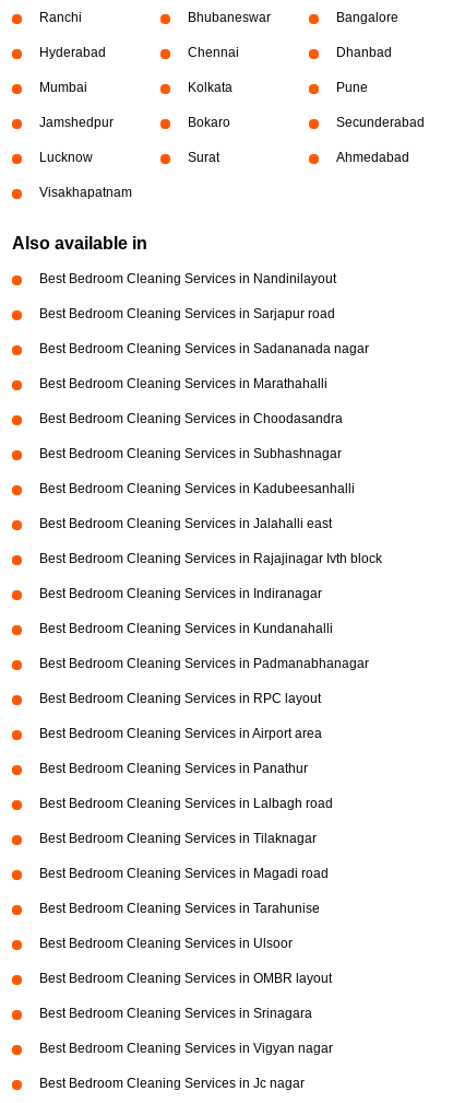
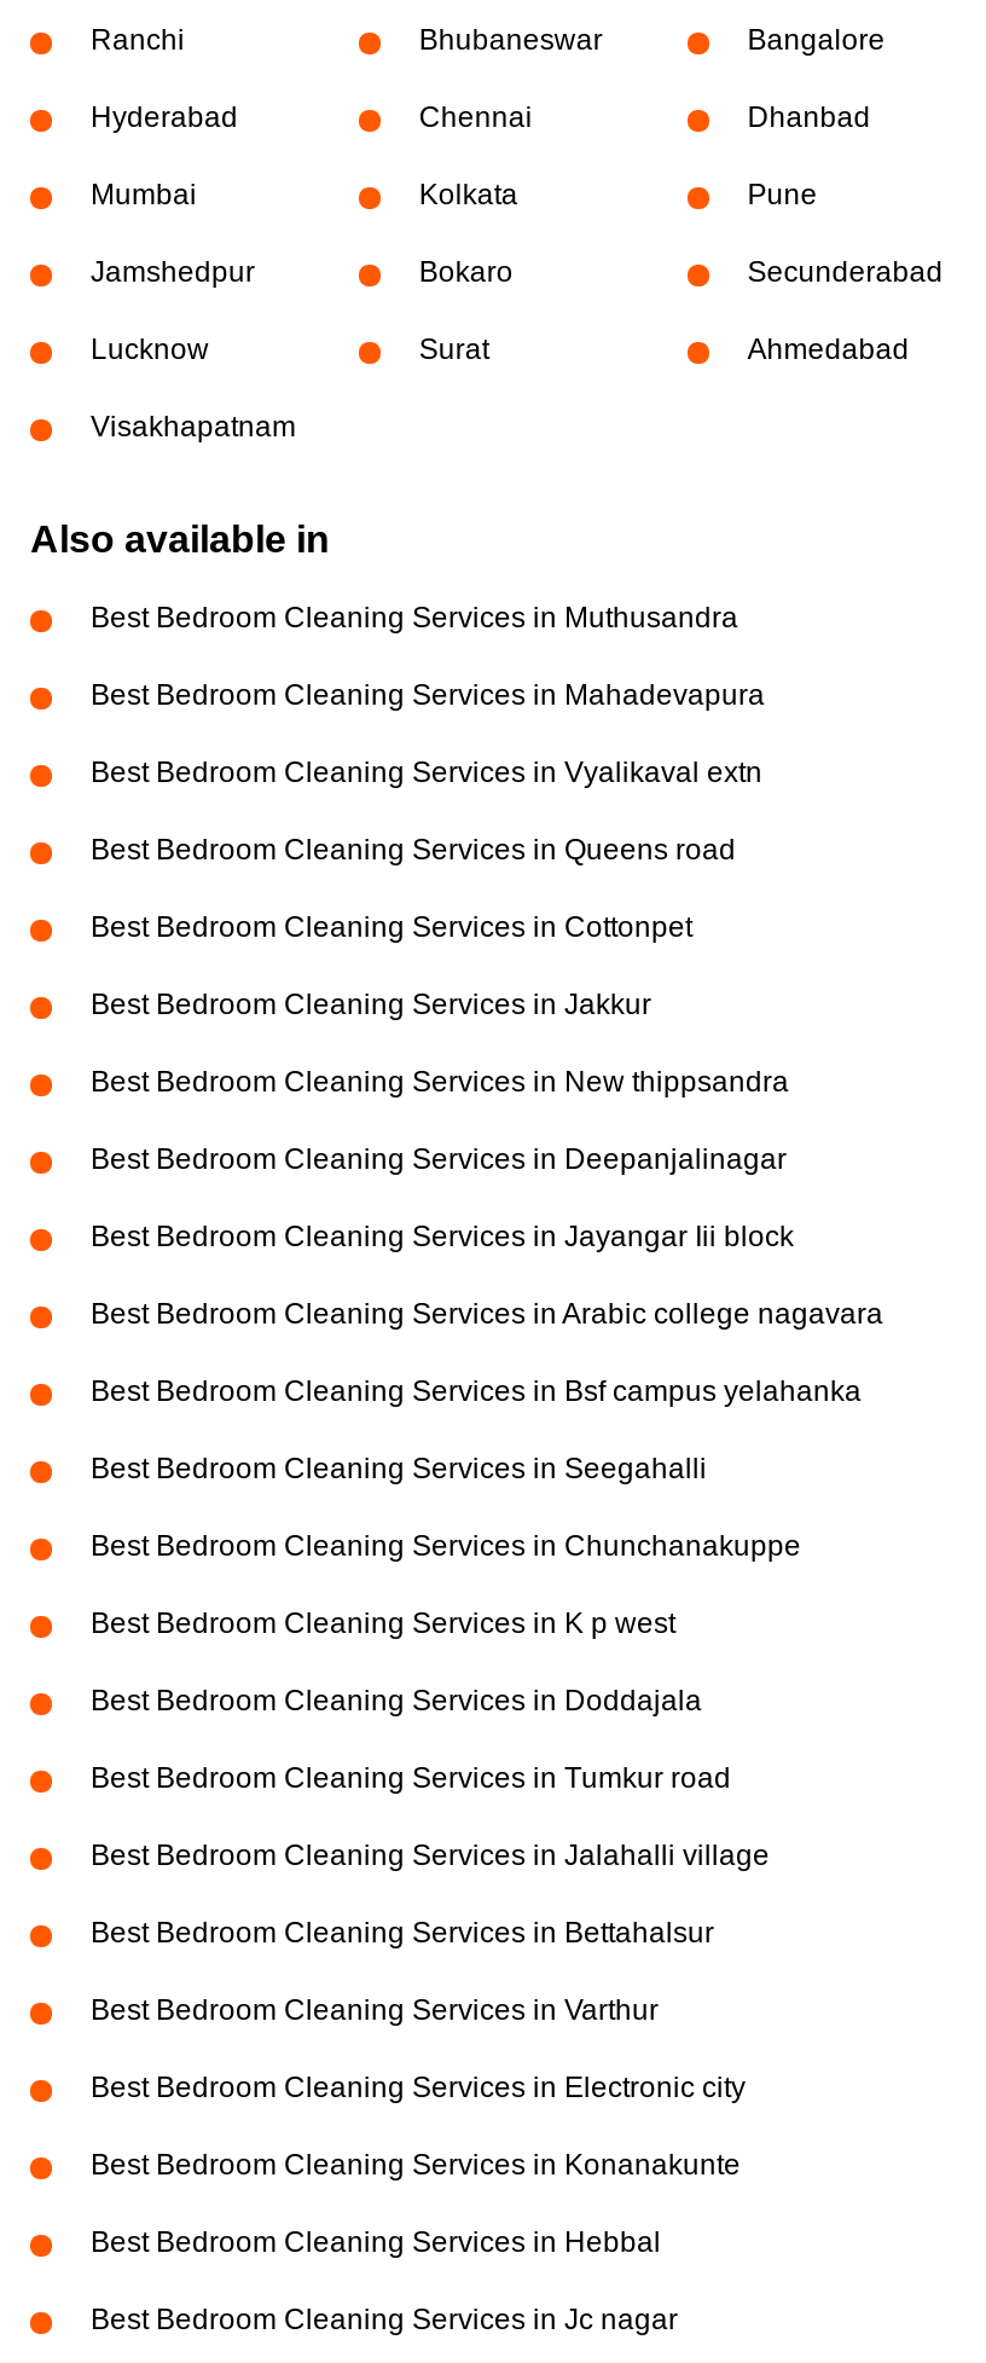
- Best Bedroom Cleaning Services in Nandinilayout
- Best Bedroom Cleaning Services in Sarjapur road
- Best Bedroom Cleaning Services in Sadananada nagar
- Best Bedroom Cleaning Services in Marathahalli
- Best Bedroom Cleaning Services in Choodasandra
- Best Bedroom Cleaning Services in Subhashnagar
- Best Bedroom Cleaning Services in Kadubeesanhalli
- Best Bedroom Cleaning Services in Jalahalli east
- Best Bedroom Cleaning Services in Rajajinagar Ivth block
- Best Bedroom Cleaning Services in Indiranagar
- Best Bedroom Cleaning Services in Kundanahalli
- Best Bedroom Cleaning Services in Padmanabhanagar
- Best Bedroom Cleaning Services in RPC layout
- Best Bedroom Cleaning Services in Airport area
- Best Bedroom Cleaning Services in Panathur
- Best Bedroom Cleaning Services in Lalbagh road
- Best Bedroom Cleaning Services in Tilaknagar
- Best Bedroom Cleaning Services in Magadi road
- Best Bedroom Cleaning Services in Tarahunise
- Best Bedroom Cleaning Services in Ulsoor
- Best Bedroom Cleaning Services in OMBR layout
- Best Bedroom Cleaning Services in Srinagara
- Best Bedroom Cleaning Services in Vigyan nagar
+ Best Bedroom Cleaning Services in Muthusandra
+ Best Bedroom Cleaning Services in Mahadevapura
+ Best Bedroom Cleaning Services in Vyalikaval extn
+ Best Bedroom Cleaning Services in Queens road
+ Best Bedroom Cleaning Services in Cottonpet
+ Best Bedroom Cleaning Services in Jakkur
+ Best Bedroom Cleaning Services in New thippsandra
+ Best Bedroom Cleaning Services in Deepanjalinagar
+ Best Bedroom Cleaning Services in Jayangar Iii block
+ Best Bedroom Cleaning Services in Arabic college nagavara
+ Best Bedroom Cleaning Services in Bsf campus yelahanka
+ Best Bedroom Cleaning Services in Seegahalli
+ Best Bedroom Cleaning Services in Chunchanakuppe
+ Best Bedroom Cleaning Services in K p west
+ Best Bedroom Cleaning Services in Doddajala
+ Best Bedroom Cleaning Services in Tumkur road
+ Best Bedroom Cleaning Services in Jalahalli village
+ Best Bedroom Cleaning Services in Bettahalsur
+ Best Bedroom Cleaning Services in Varthur
+ Best Bedroom Cleaning Services in Electronic city
+ Best Bedroom Cleaning Services in Konanakunte
+ Best Bedroom Cleaning Services in Hebbal
